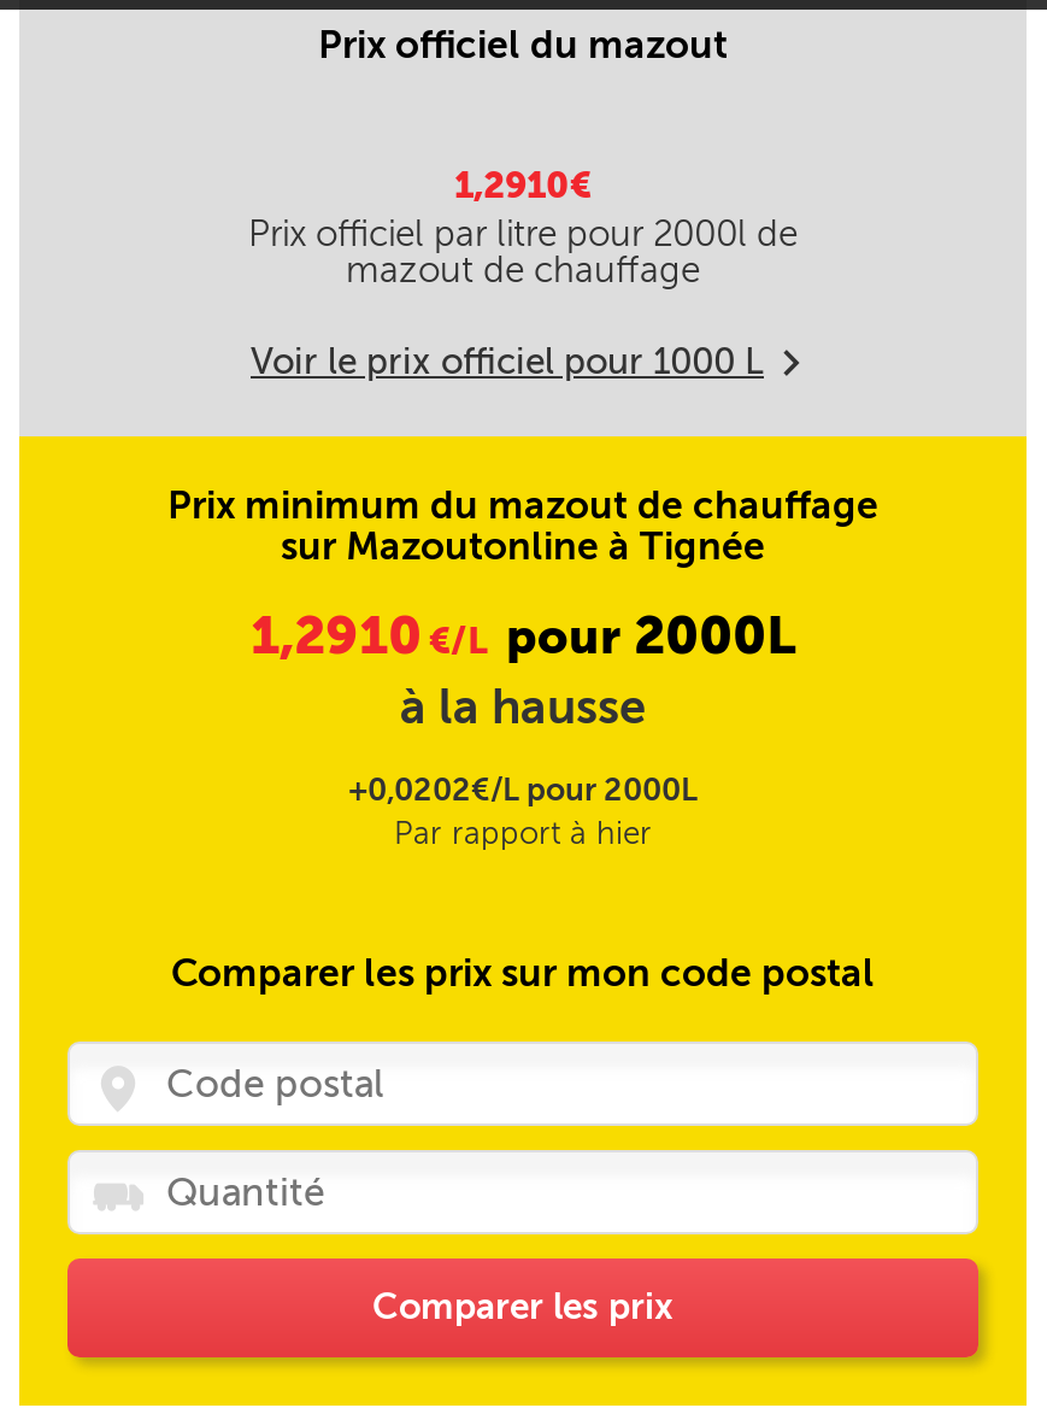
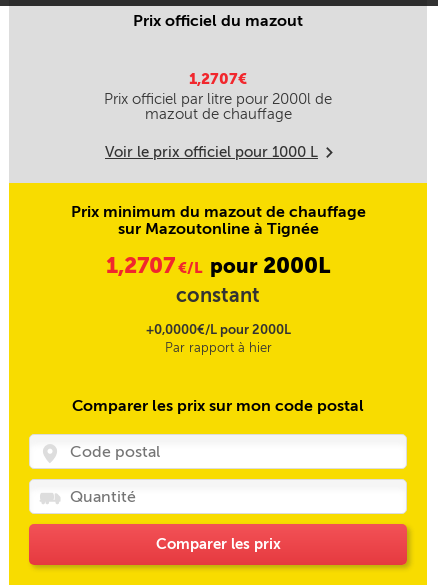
- 1,2910€
+ 1,2707€

- 1,2910€/L pour 2000L
- à la hausse
+ 1,2707€/L pour 2000L
+ constant

- +0,0202€/L pour 2000L
+ +0,0000€/L pour 2000L
